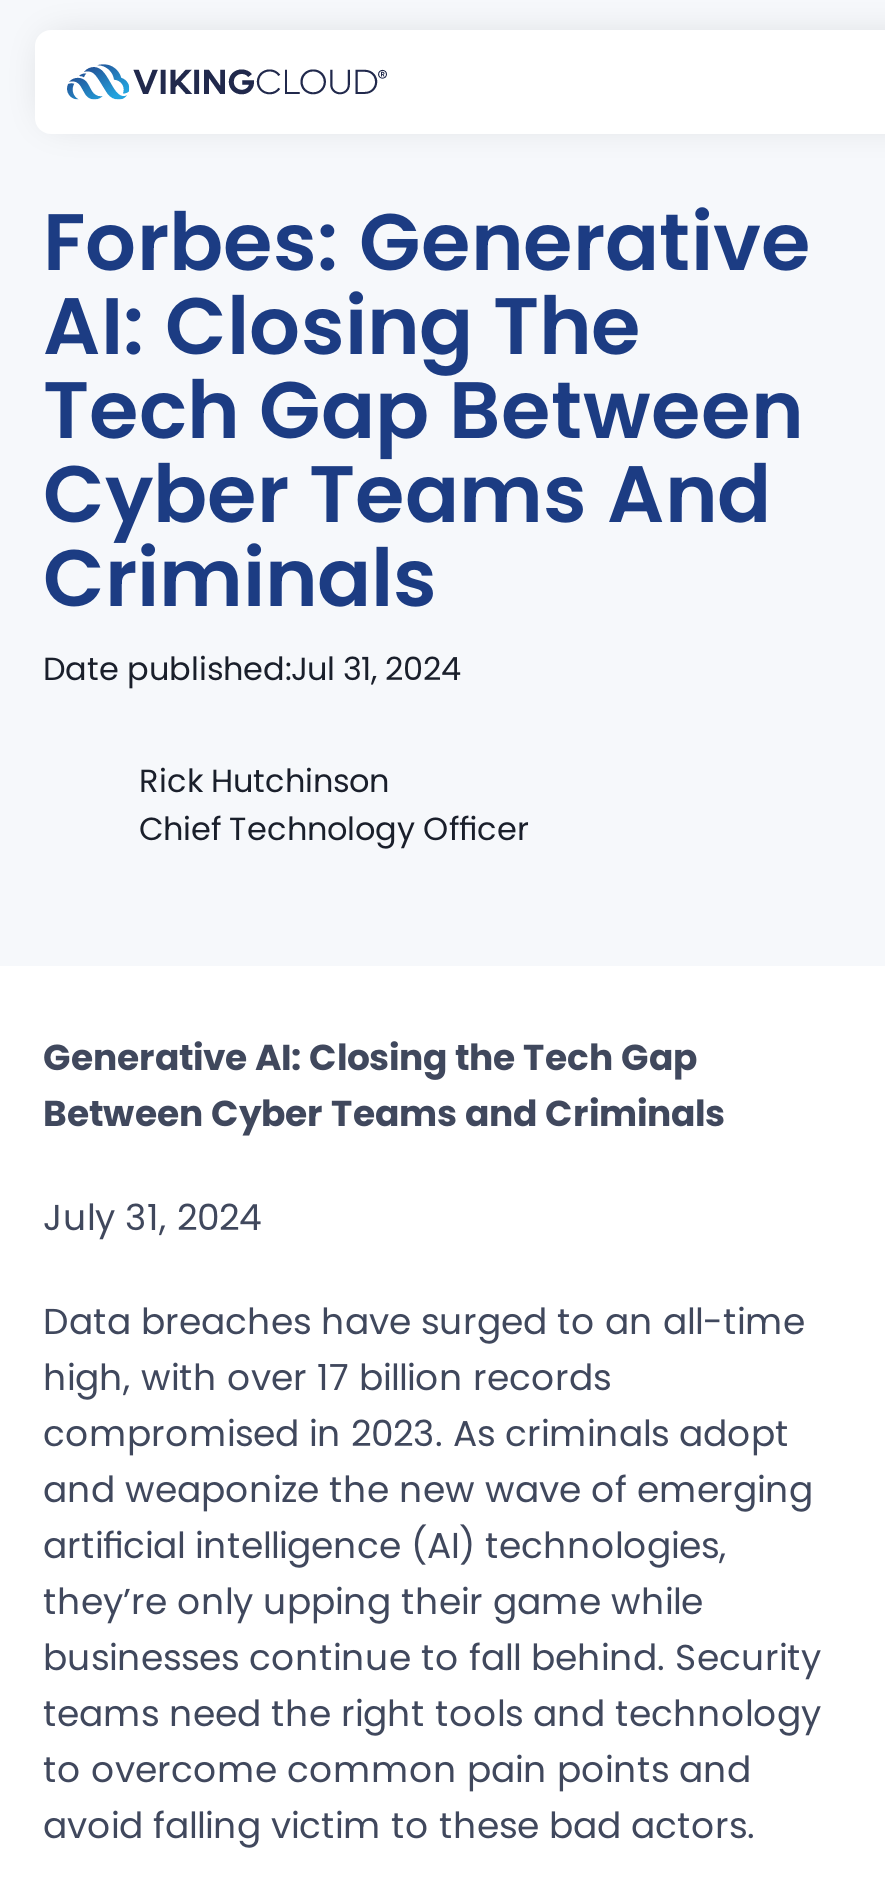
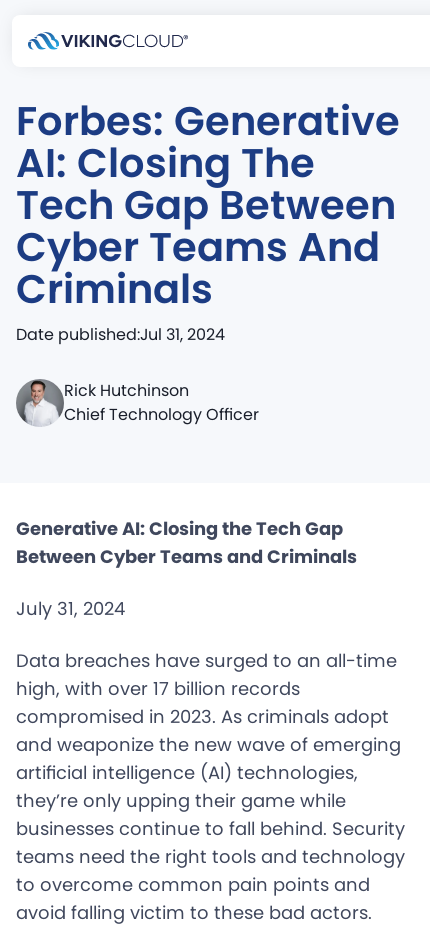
+ [image]
